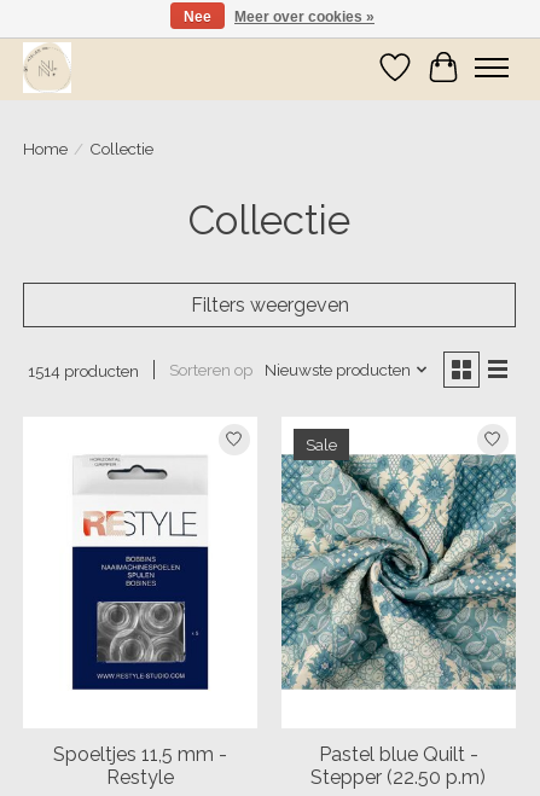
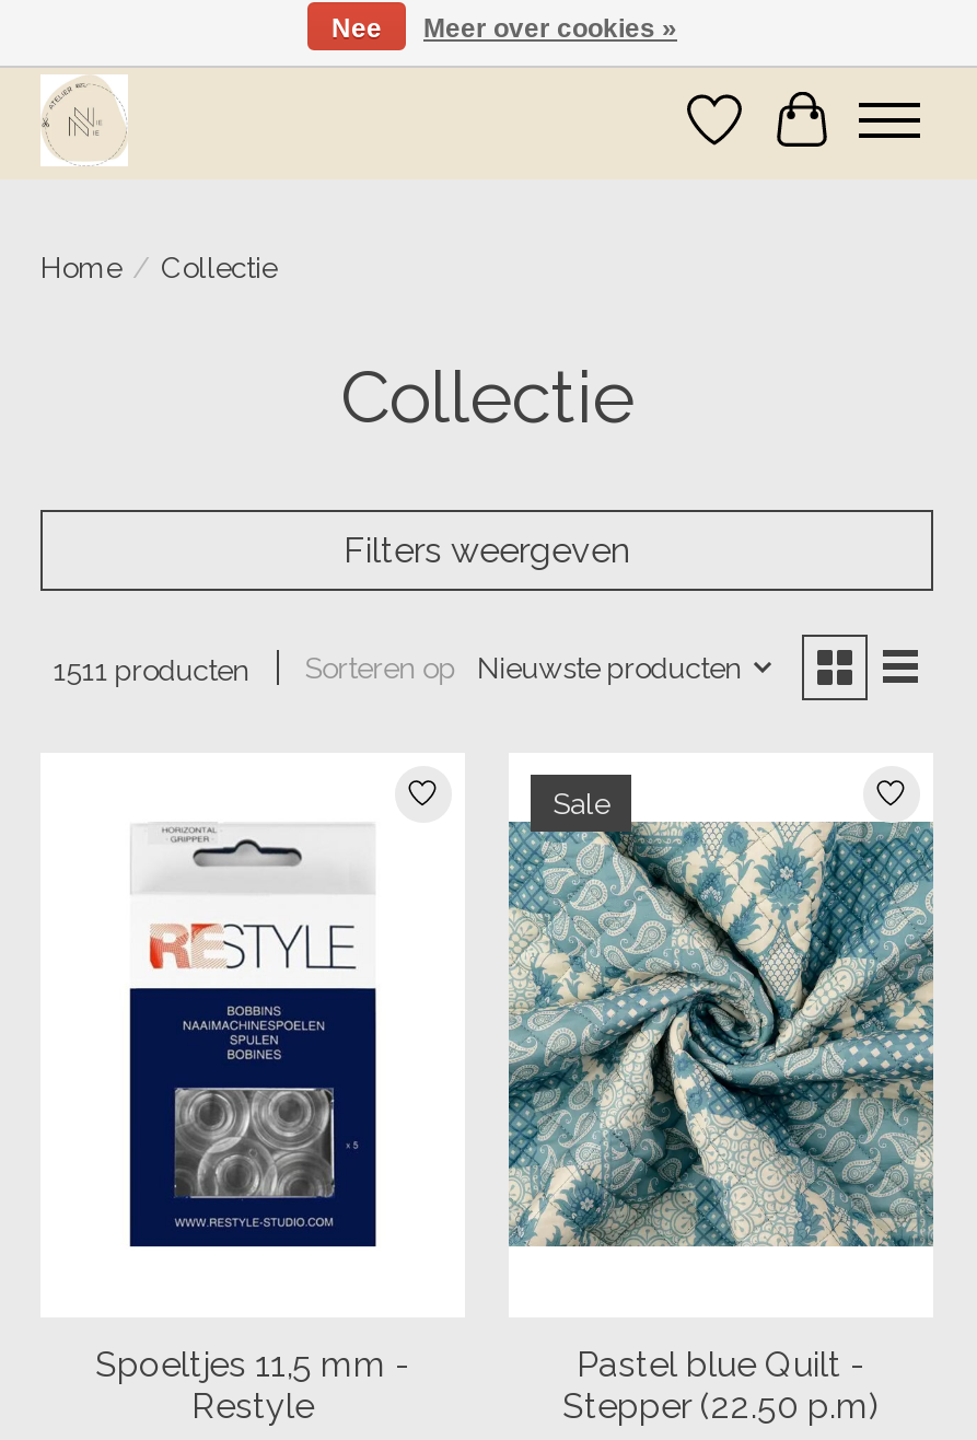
- 1514 producten Sorteren op Nieuwste producten
+ 1511 producten Sorteren op Nieuwste producten
